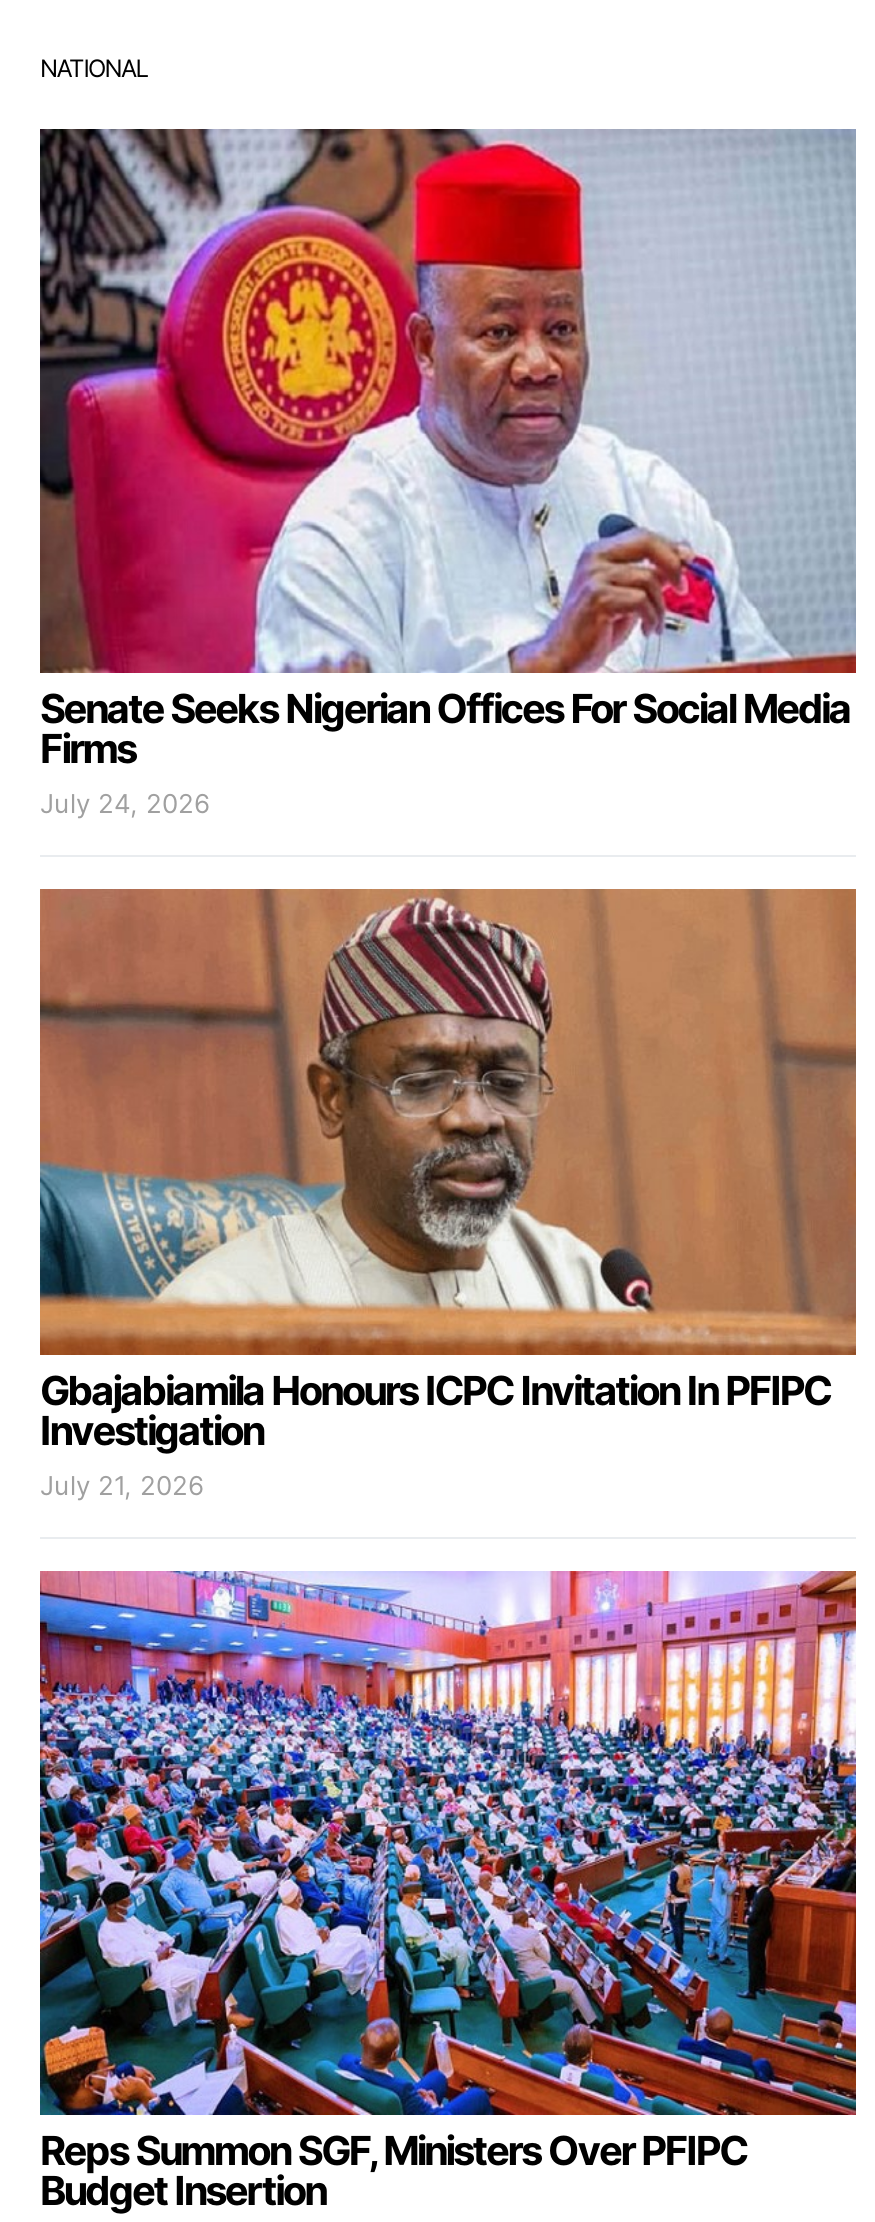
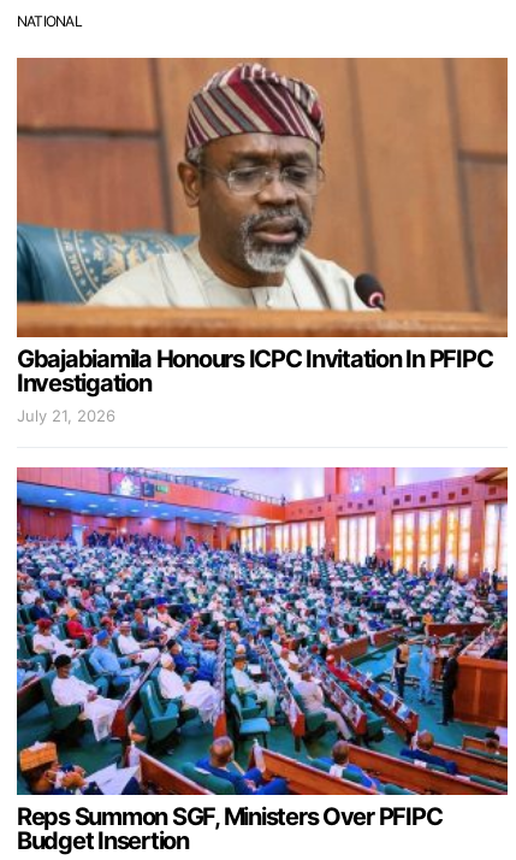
- [image]
- Senate Seeks Nigerian Offices For Social Media
- Firms
- July 24, 2026
